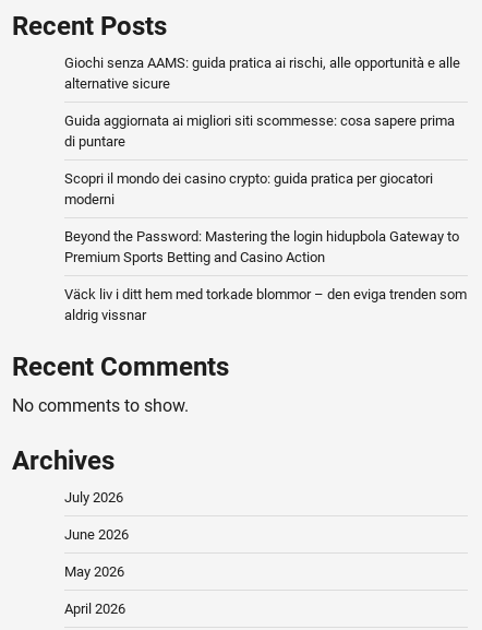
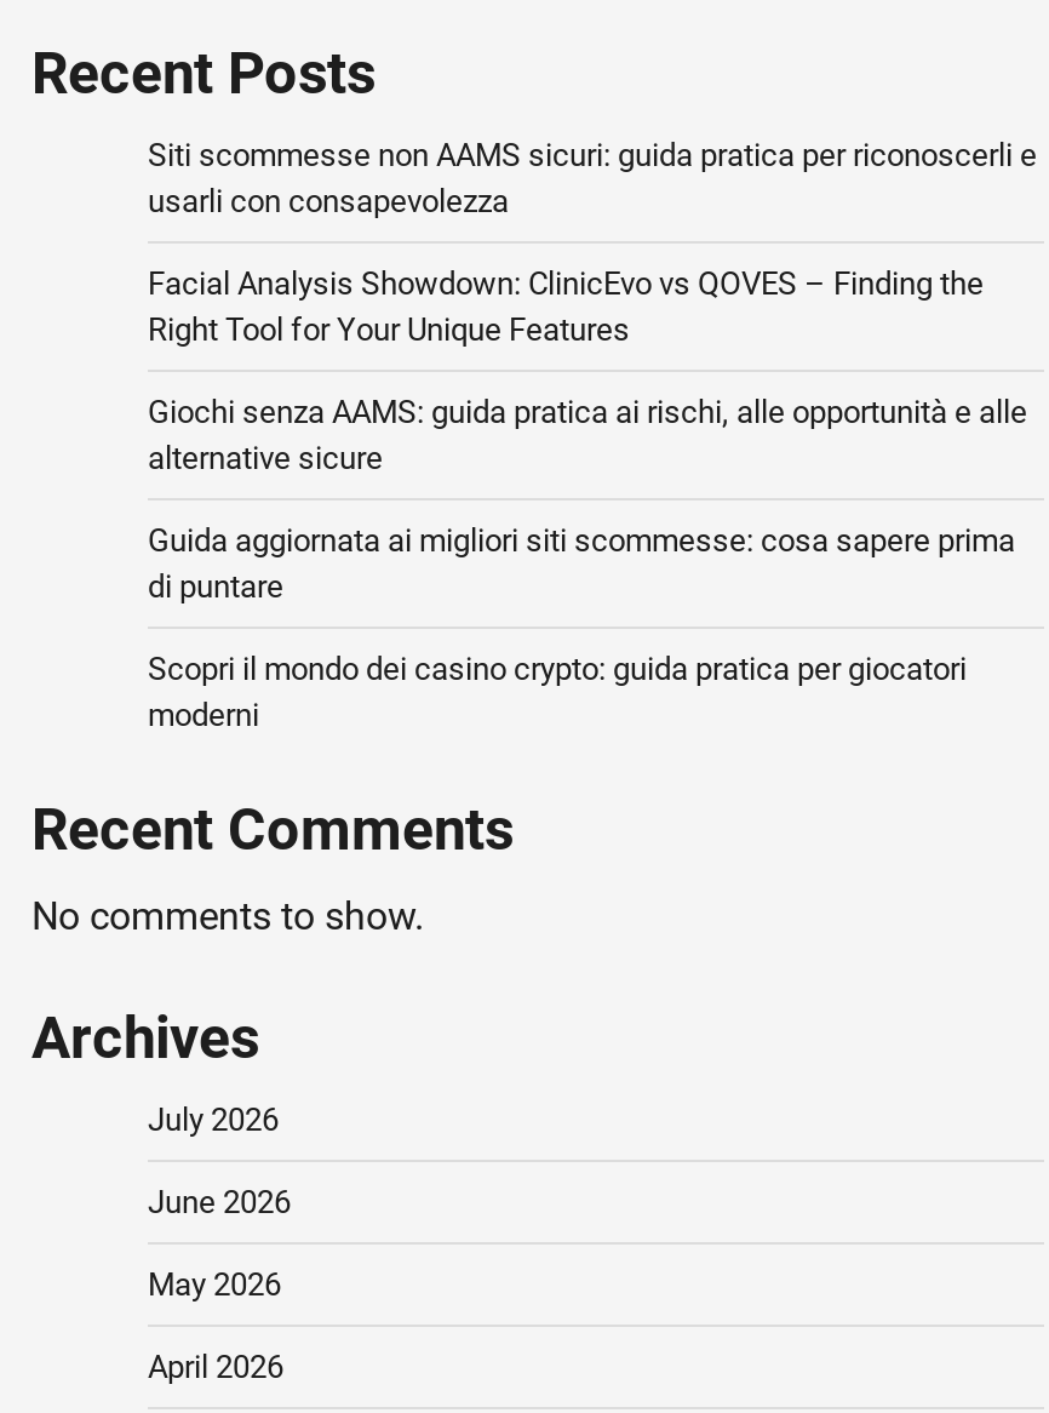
+ Siti scommesse non AAMS sicuri: guida pratica per riconoscerli e
+ usarli con consapevolezza
+ Facial Analysis Showdown: ClinicEvo vs QOVES – Finding the
+ Right Tool for Your Unique Features

moved down: Giochi senza AAMS: guida pratica ai rischi, alle opportunità e alle | alternative sicure | Guida aggiornata ai migliori siti scommesse: cosa sapere prima | di puntare | Scopri il mondo dei casino crypto: guida pratica per giocatori | moderni

- Beyond the Password: Mastering the login hidupbola Gateway to
- Premium Sports Betting and Casino Action
- Väck liv i ditt hem med torkade blommor – den eviga trenden som
- aldrig vissnar
